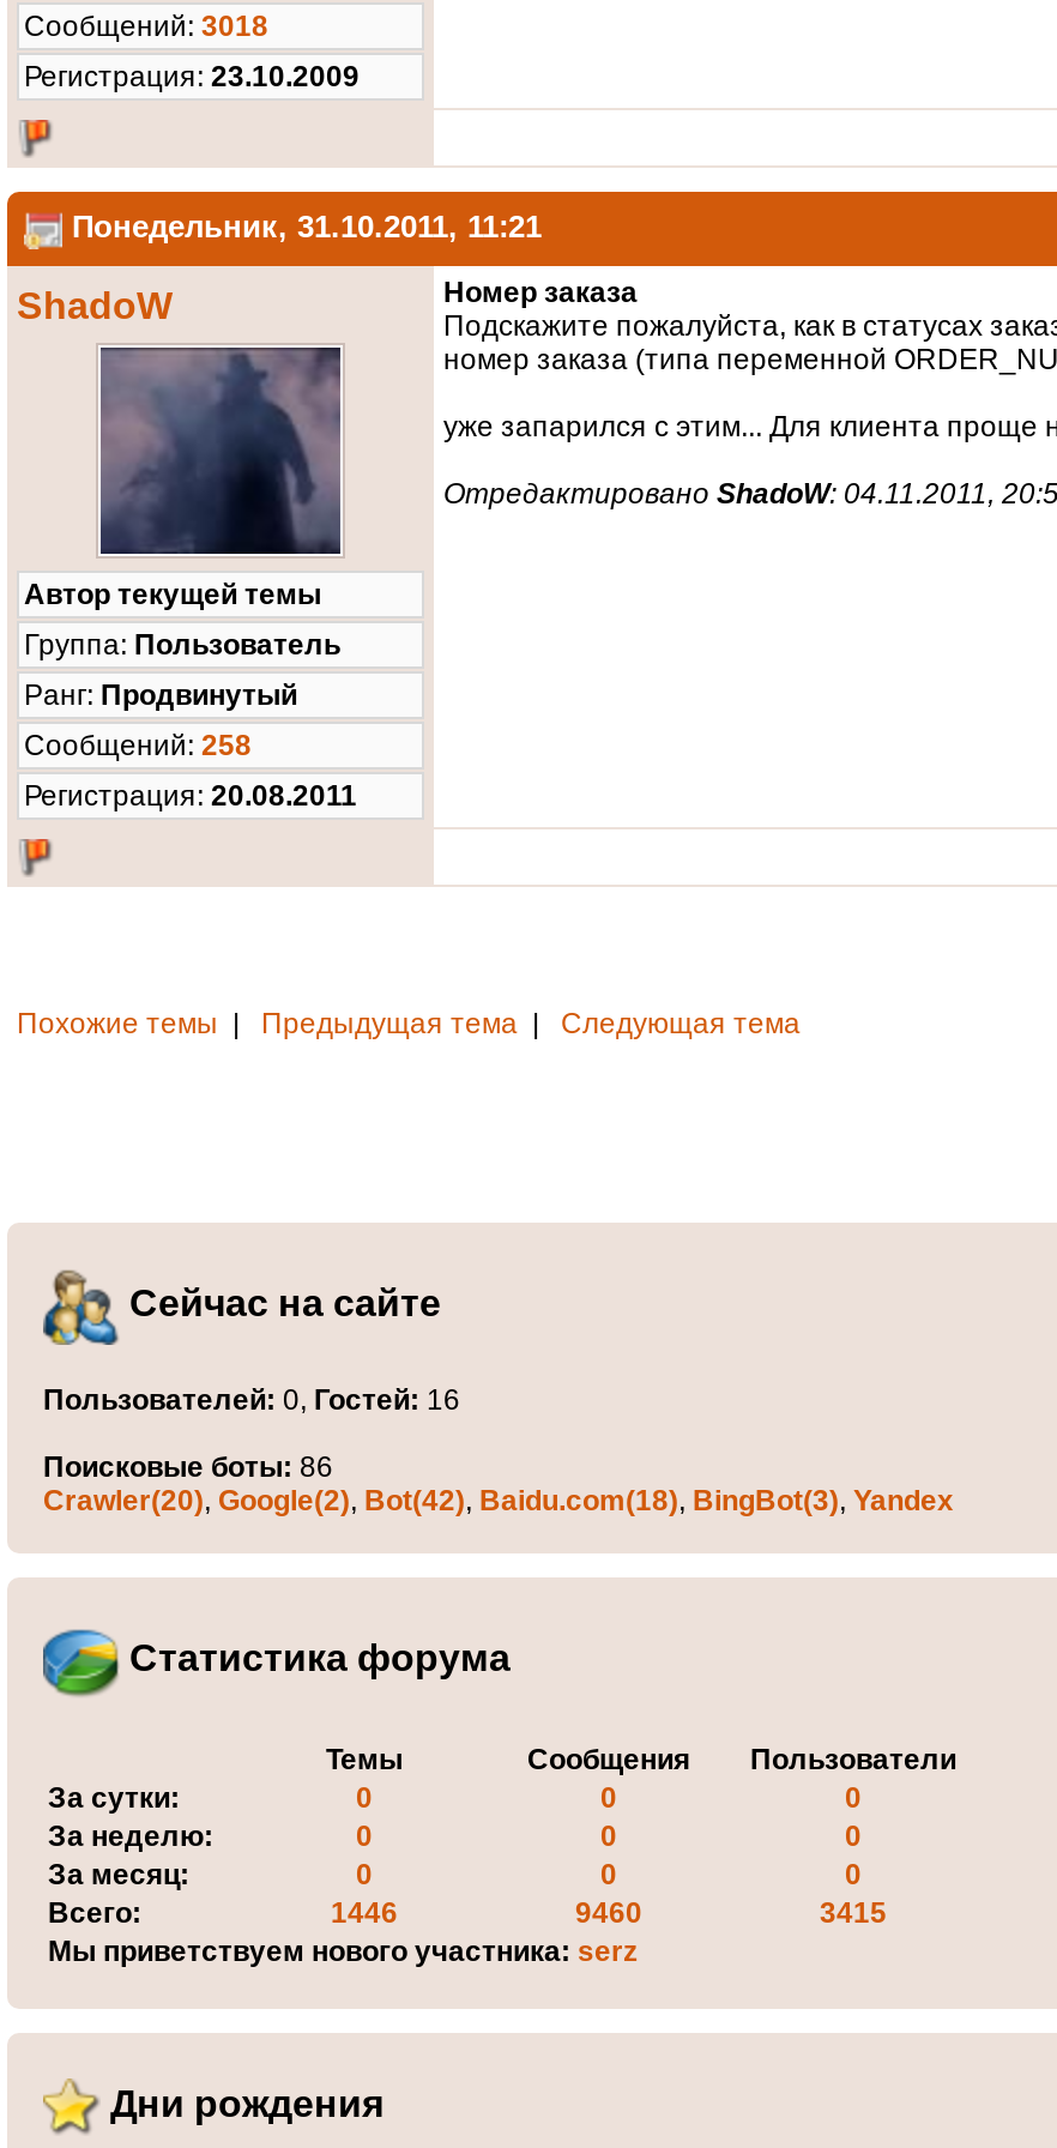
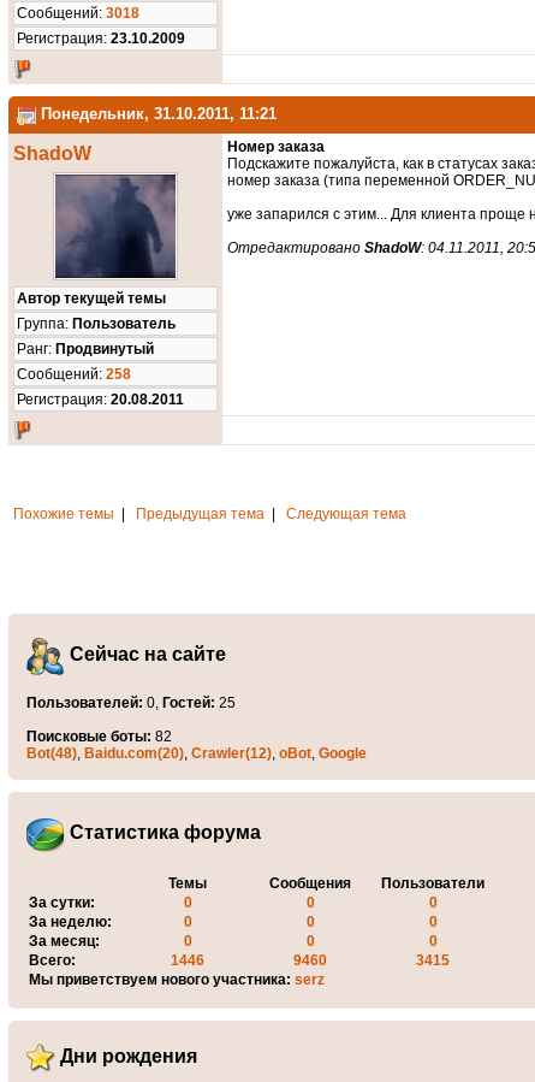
- Пользователей: 0, Гостей: 16
+ Пользователей: 0, Гостей: 25

- Поисковые боты: 86
- Crawler(20), Google(2), Bot(42), Baidu.com(18), BingBot(3), Yandex
+ Поисковые боты: 82
+ Bot(48), Baidu.com(20), Crawler(12), oBot, Google
